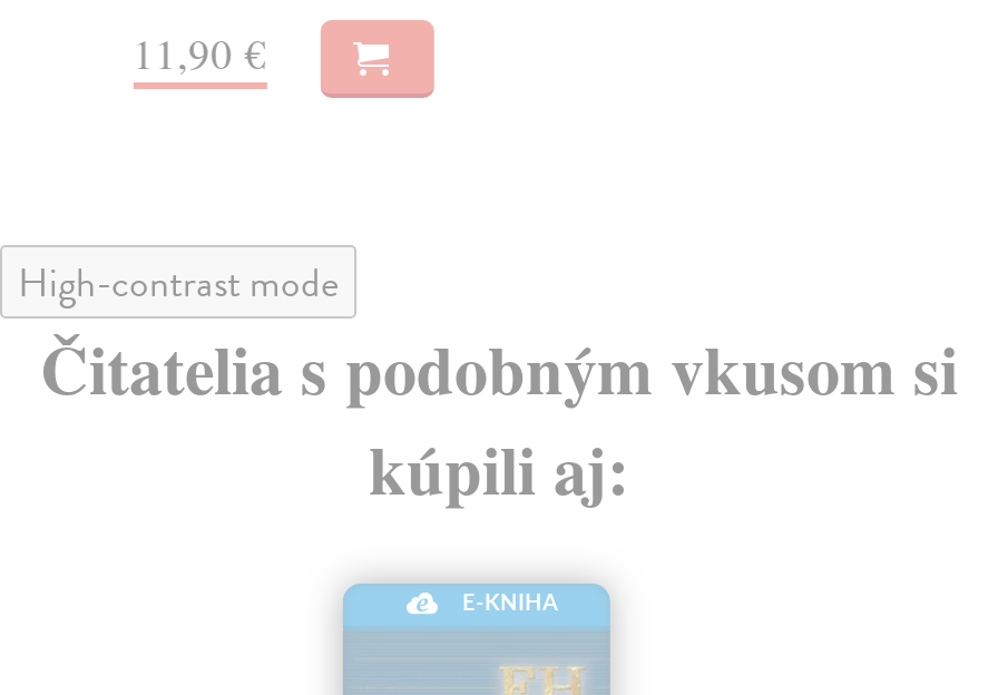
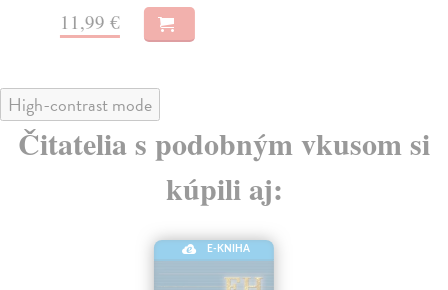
- 11,90 €
+ 11,99 €
